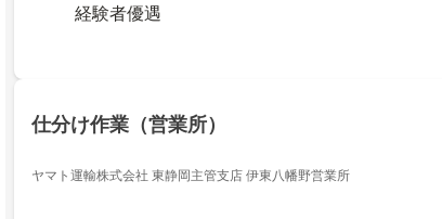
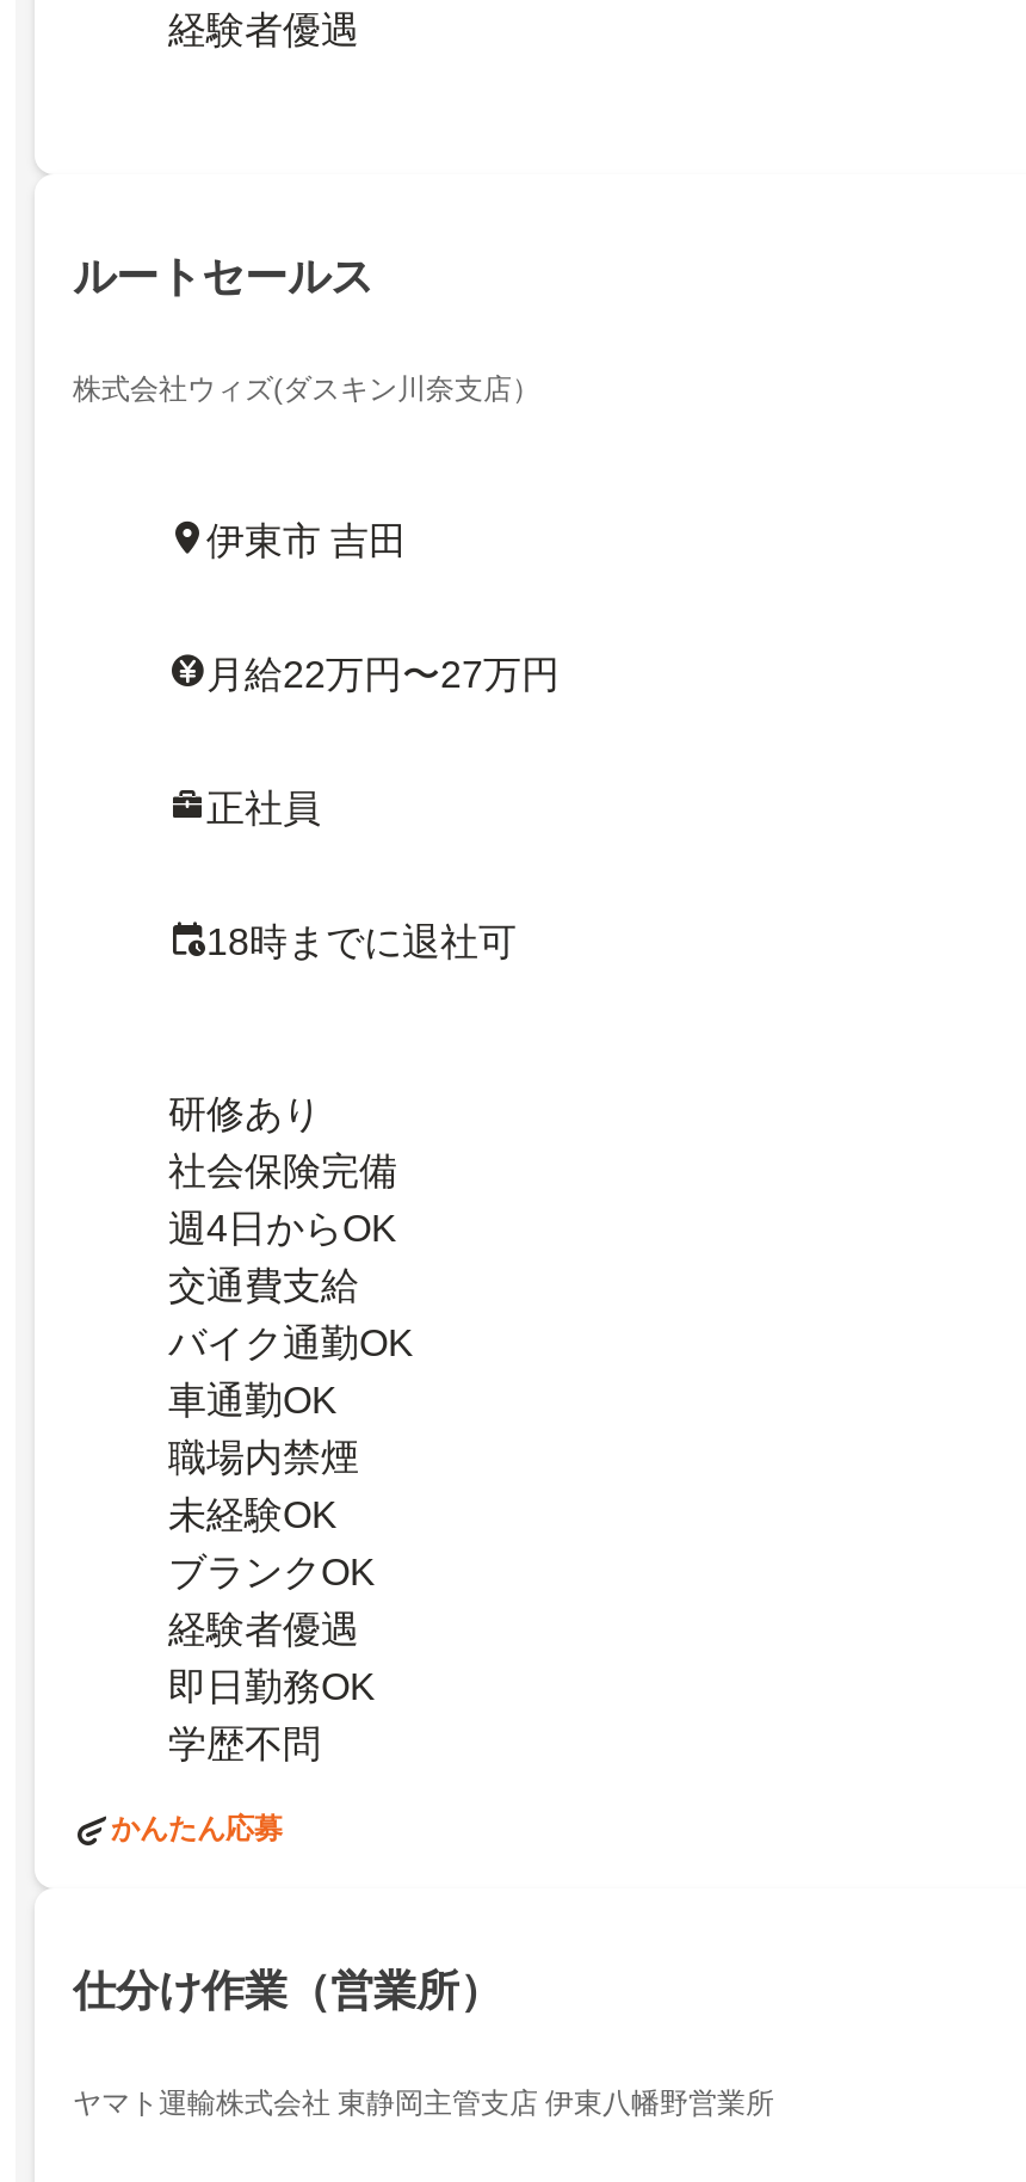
+ ルートセールス
+ 株式会社ウィズ(ダスキン川奈支店）

+ 研修あり
+ 社会保険完備
+ 週4日からOK
+ 交通費支給
+ バイク通勤OK
+ 車通勤OK
+ 職場内禁煙
+ 未経験OK
+ ブランクOK
+ 経験者優遇
+ 即日勤務OK
+ 学歴不問
+ かんたん応募

+ 伊東市 吉田
+ 月給22万円〜27万円
+ 正社員
+ 18時までに退社可
